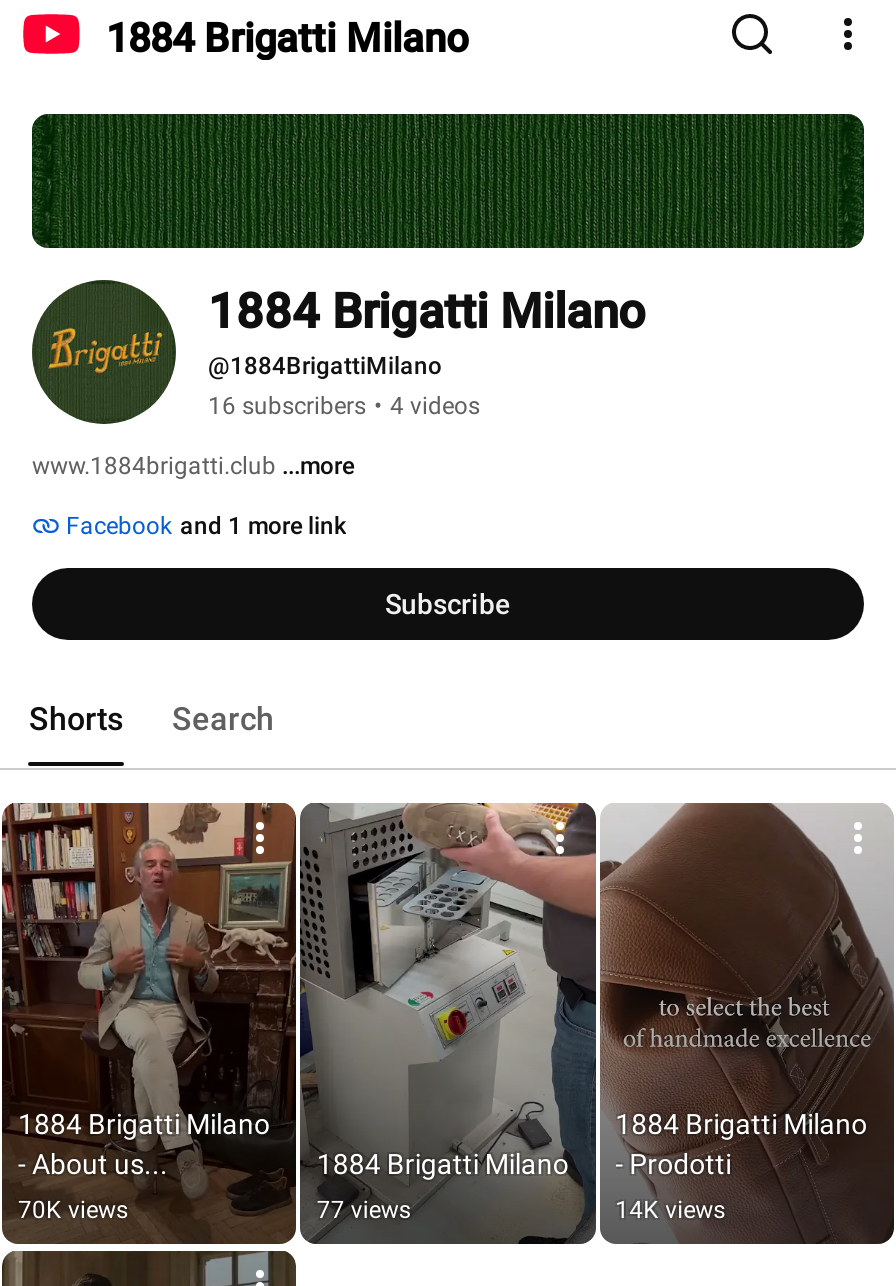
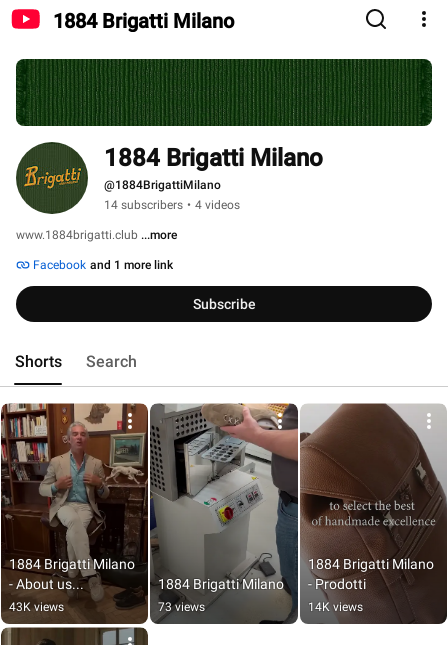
- 16 subscribers • 4 videos
+ 14 subscribers • 4 videos

- 70K views
+ 43K views

- 77 views
+ 73 views
